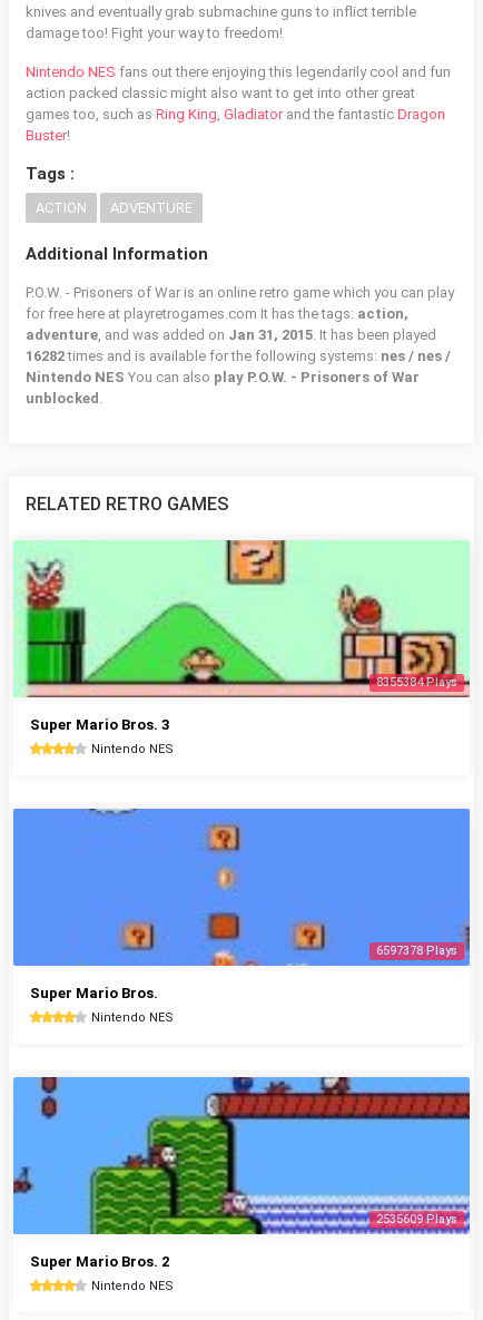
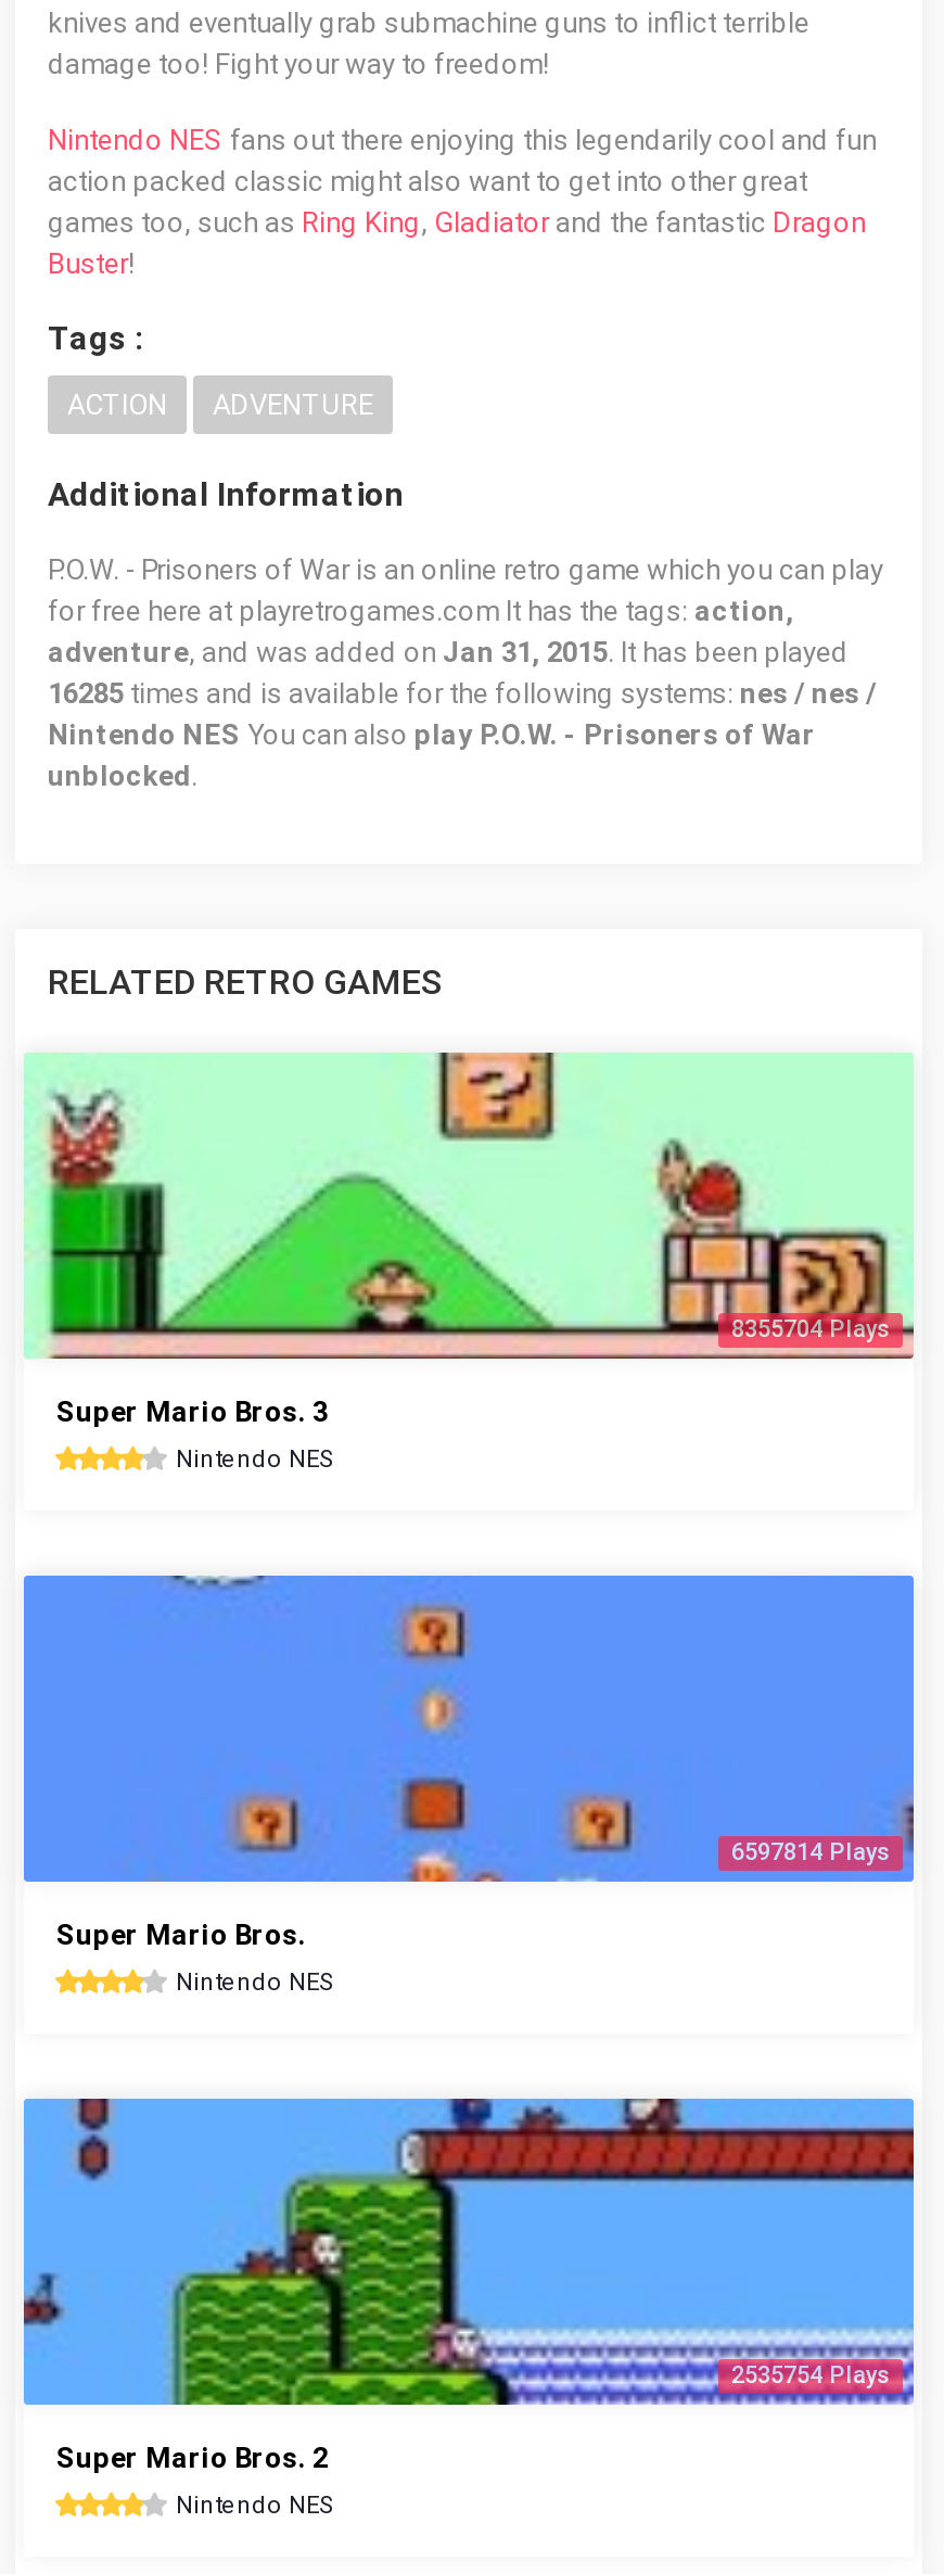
- 16282 times and is available for the following systems: nes / nes /
+ 16285 times and is available for the following systems: nes / nes /

- 8355384 Plays
+ 8355704 Plays

- 6597378 Plays
+ 6597814 Plays

- 2535609 Plays
+ 2535754 Plays
